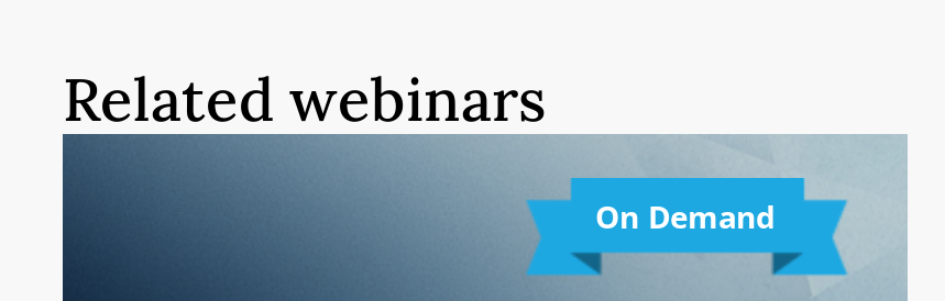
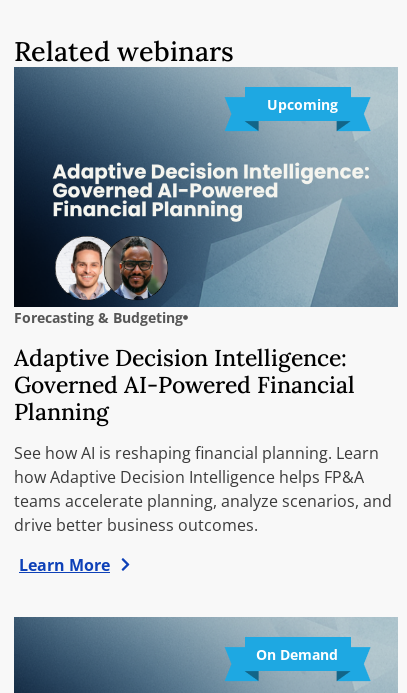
+ [image]
+ Forecasting & Budgeting
+ Adaptive Decision Intelligence:
+ Governed AI-Powered Financial
+ Planning
+ See how AI is reshaping financial planning. Learn
+ how Adaptive Decision Intelligence helps FP&A
+ teams accelerate planning, analyze scenarios, and
+ drive better business outcomes.
+ Learn More

+ Upcoming
